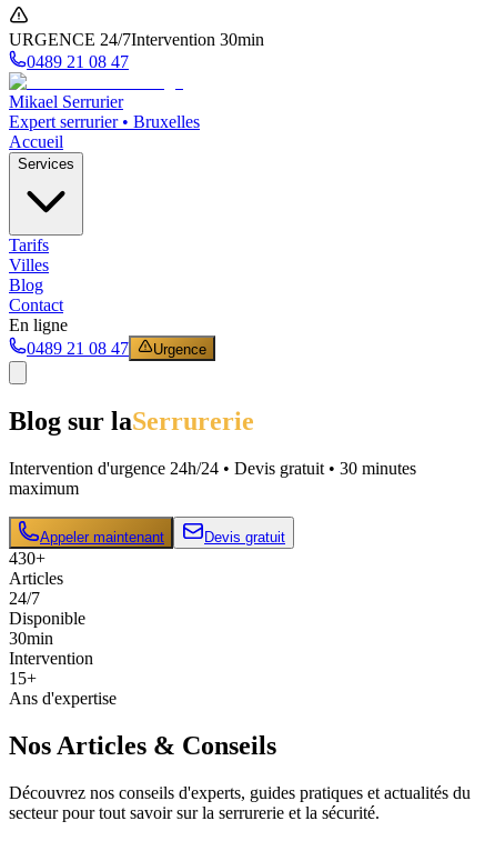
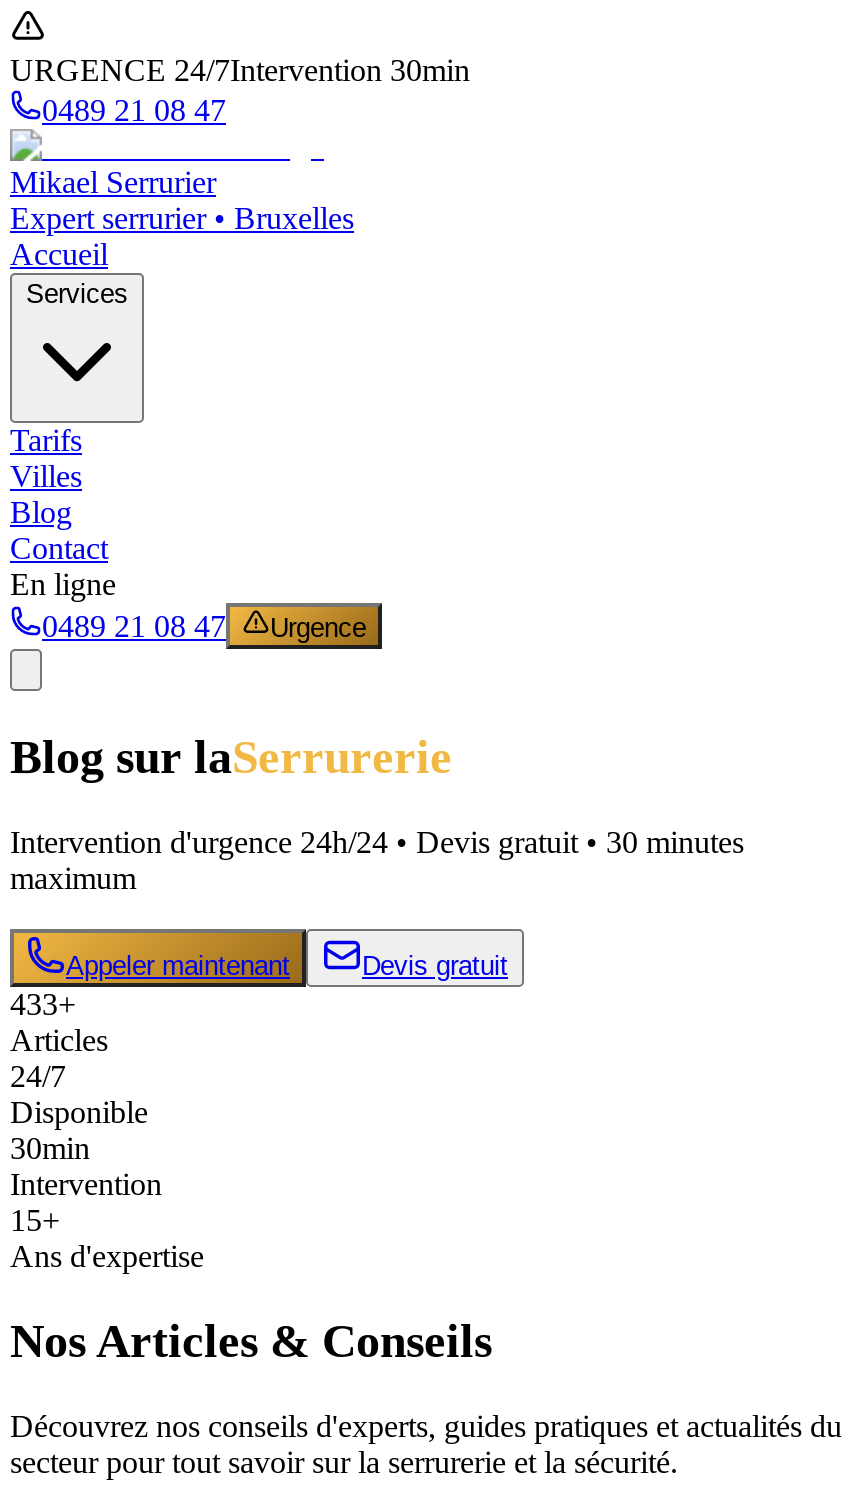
- 430+
+ 433+
